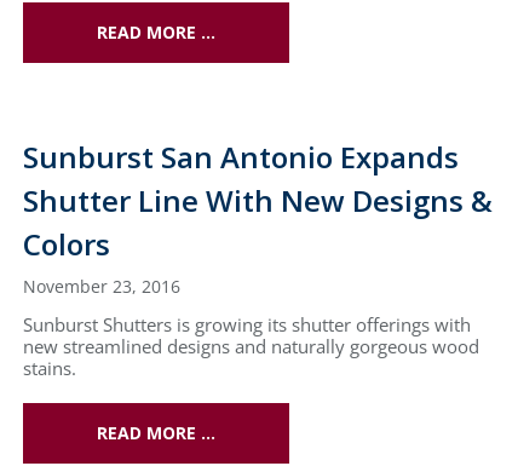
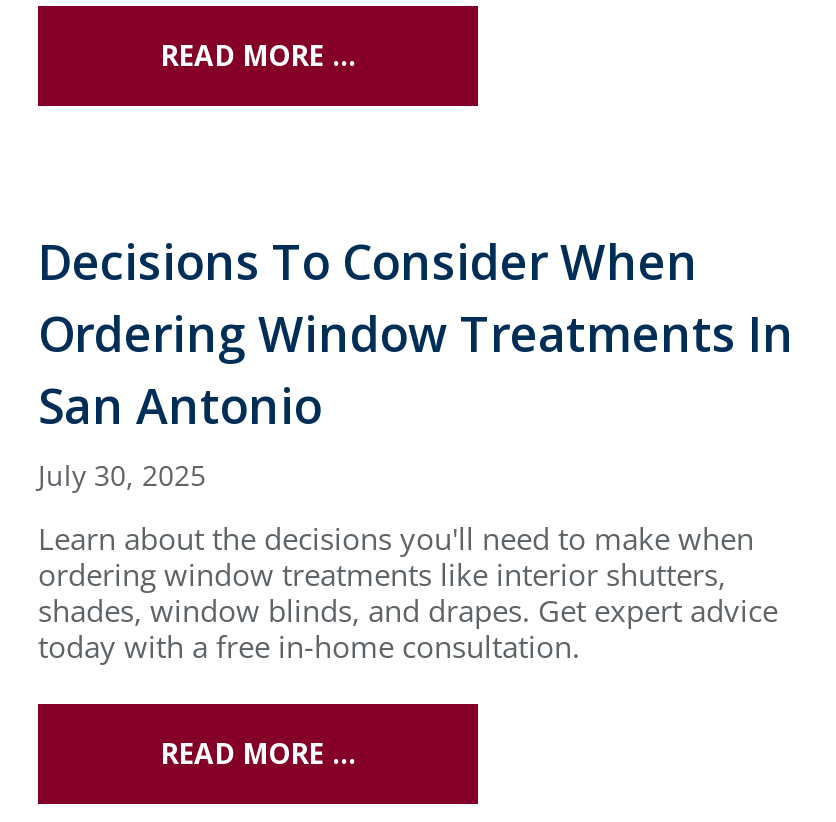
- Sunburst San Antonio Expands
- Shutter Line With New Designs &
- Colors
- November 23, 2016
+ Decisions To Consider When
+ Ordering Window Treatments In
+ San Antonio
+ July 30, 2025

- Sunburst Shutters is growing its shutter offerings with
- new streamlined designs and naturally gorgeous wood
- stains.
+ Learn about the decisions you'll need to make when
+ ordering window treatments like interior shutters,
+ shades, window blinds, and drapes. Get expert advice
+ today with a free in-home consultation.
